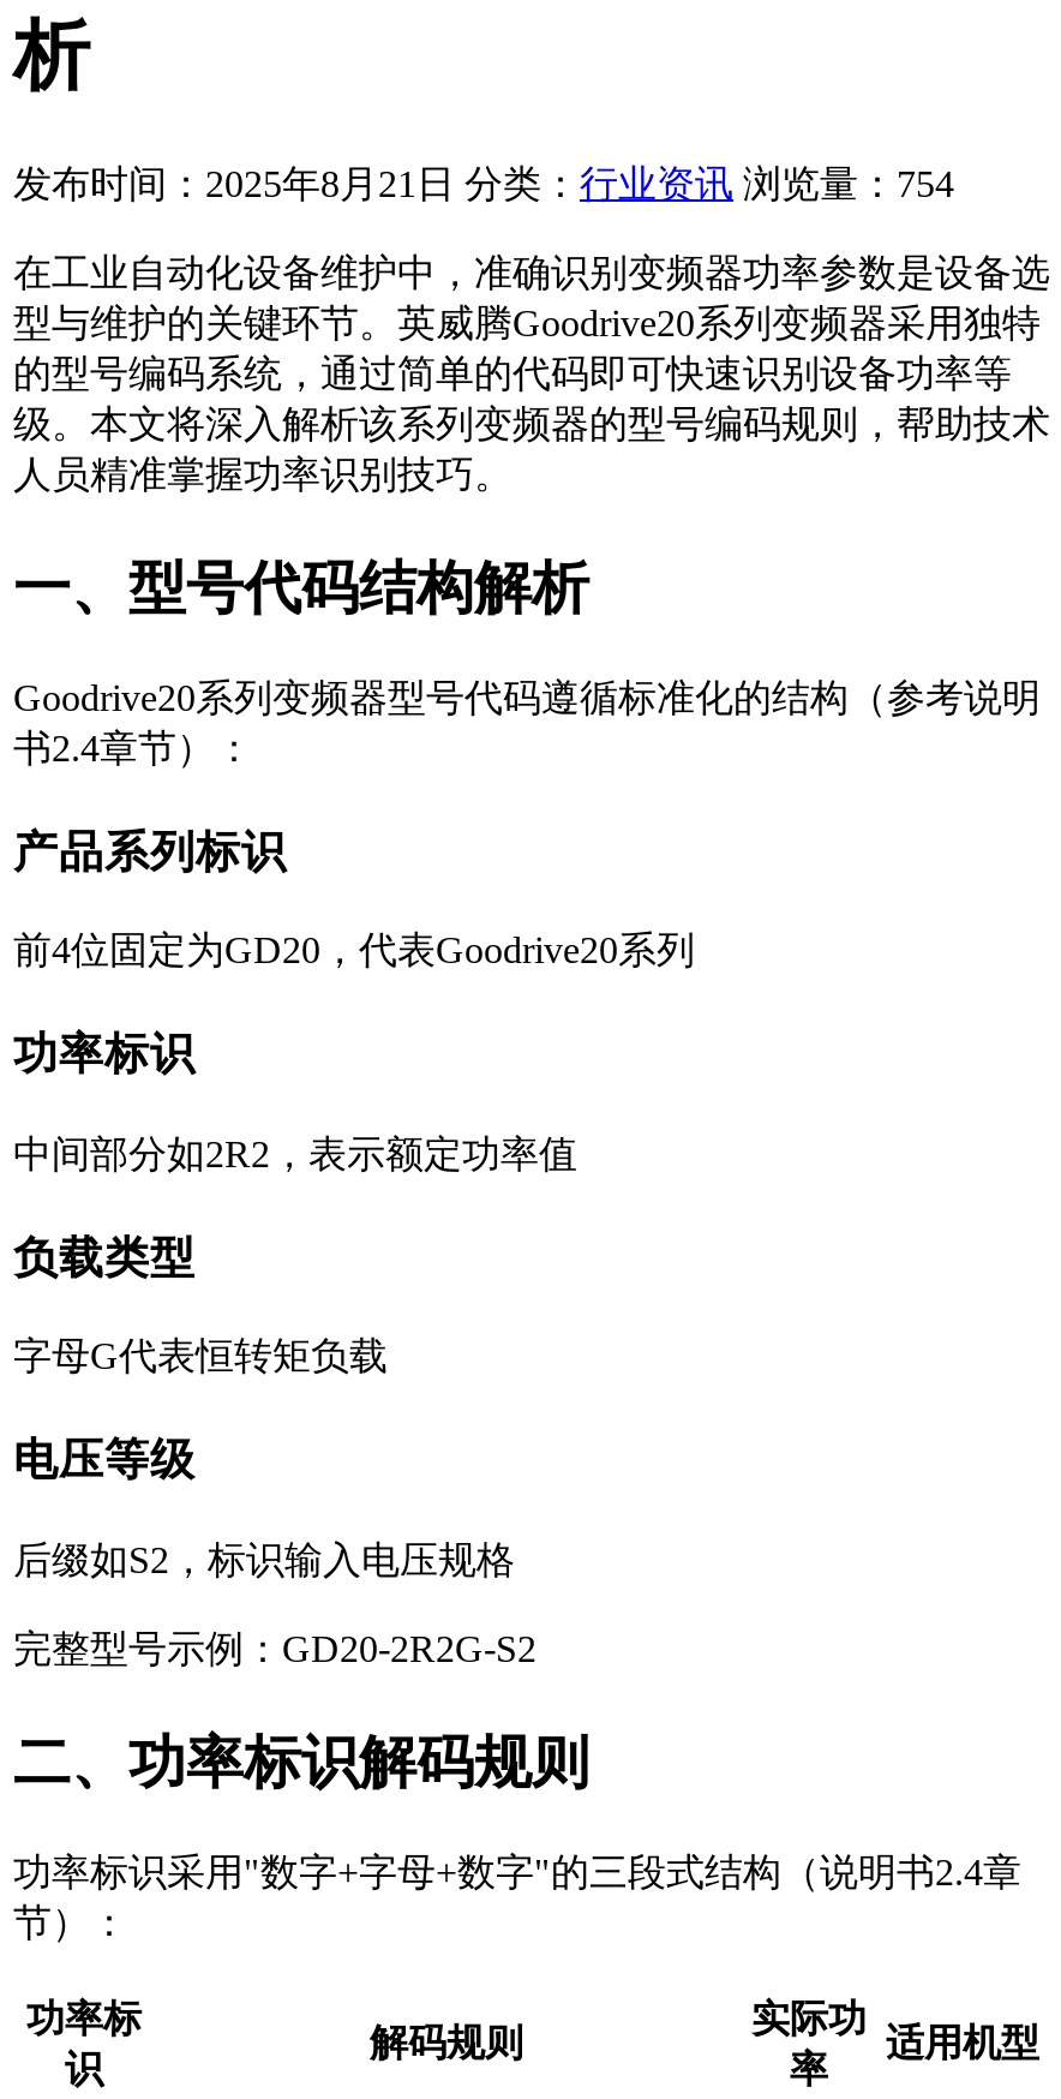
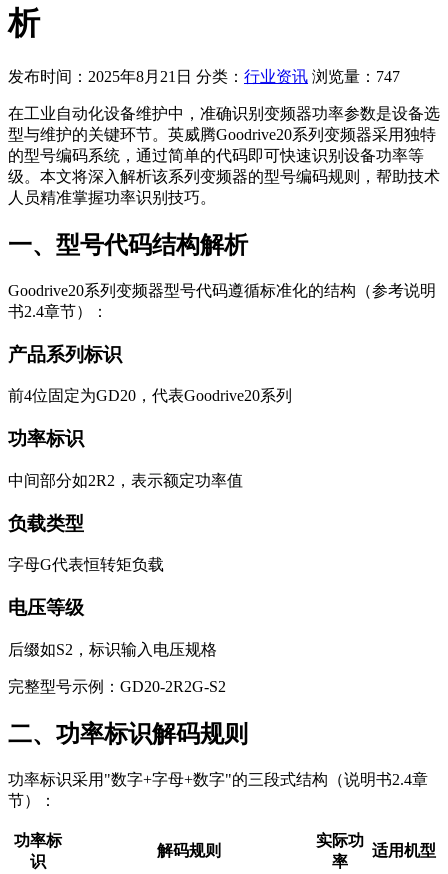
- 发布时间：2025年8月21日 分类：行业资讯 浏览量：754
+ 发布时间：2025年8月21日 分类：行业资讯 浏览量：747
